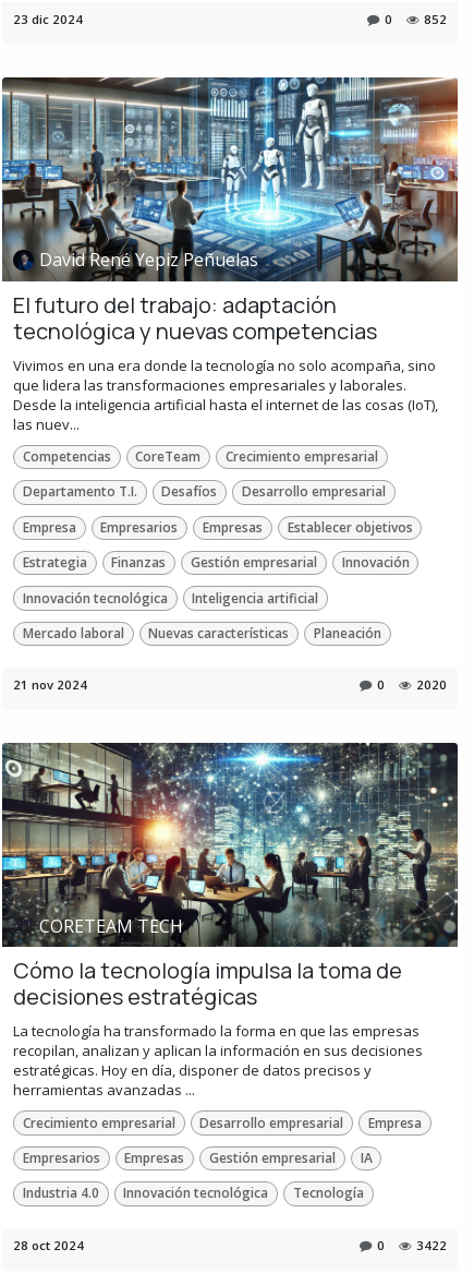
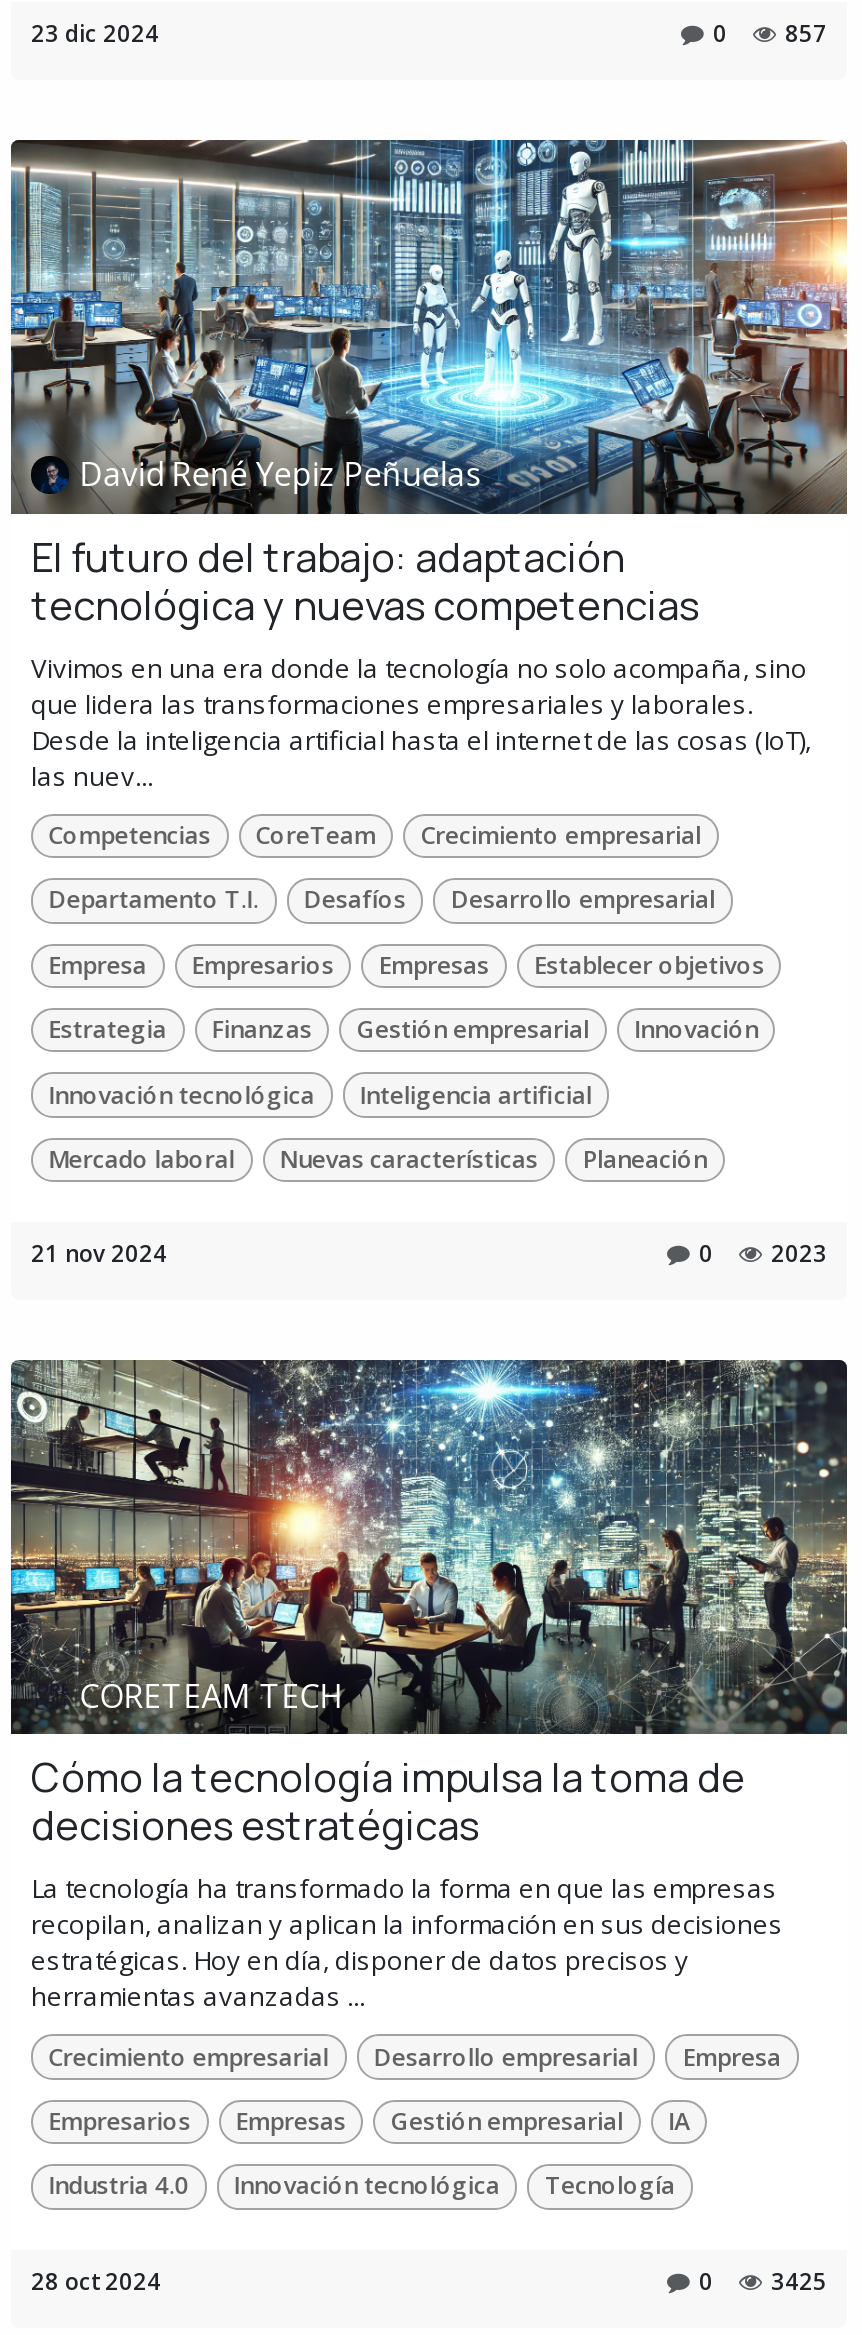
- 0 852
+ 0 857

- 0 2020
+ 0 2023

- 0 3422
+ 0 3425
